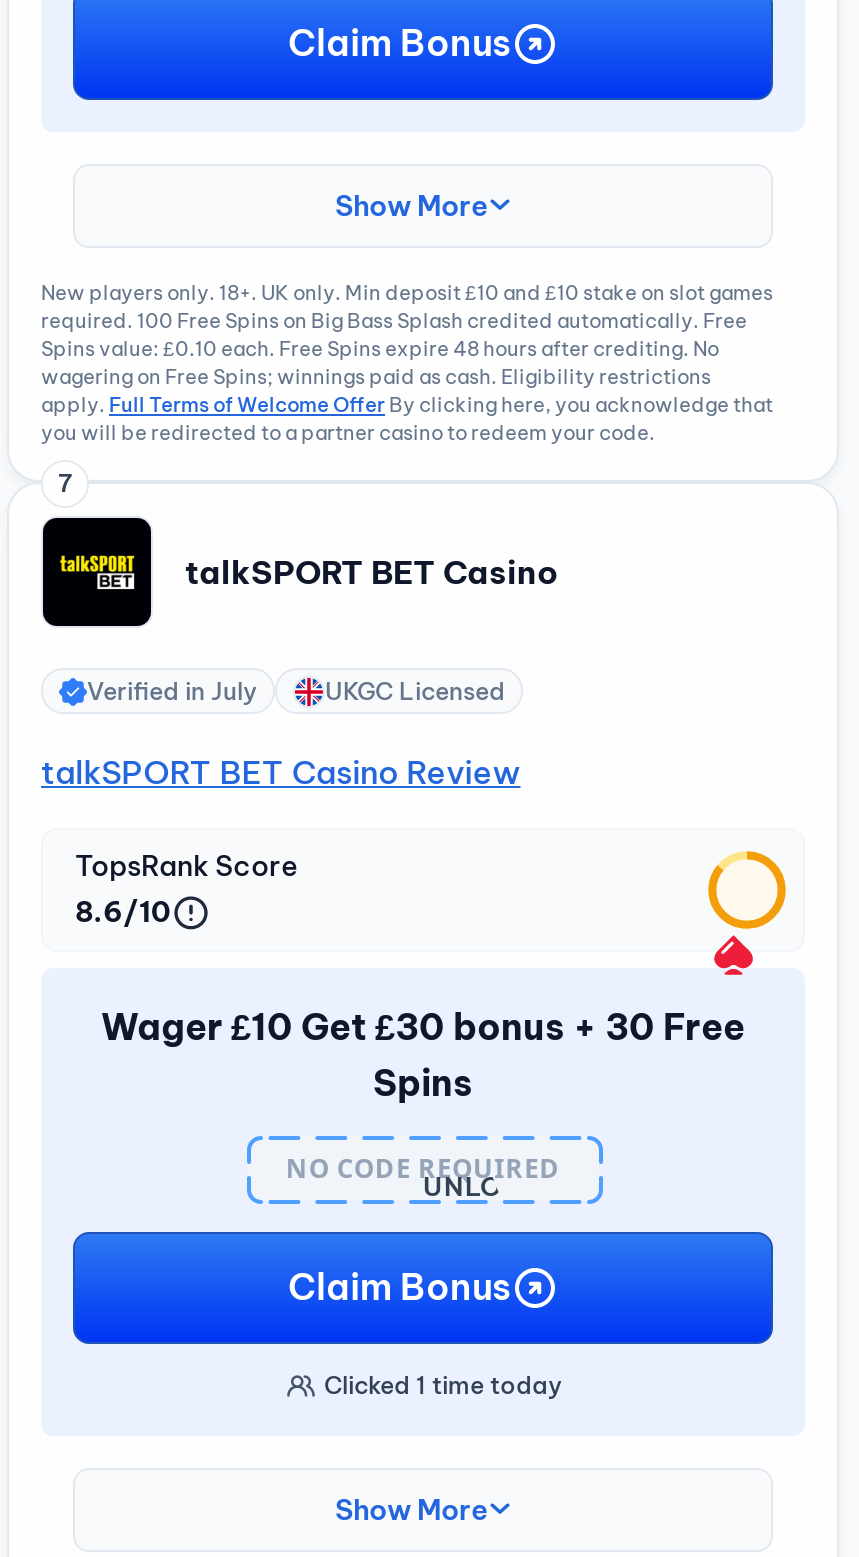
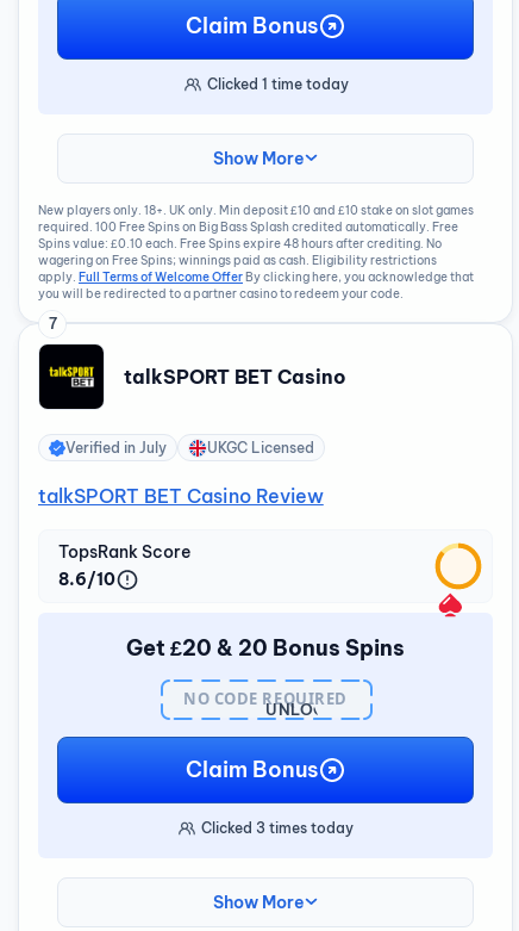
moved down: Show More | New players only. 18+. UK only. Min deposit £10 and £10 stake on slot games | required. 100 Free Spins on Big Bass Splash credited automatically. Free | ... | TopsRank Score | 8.6/10

- Wager £10 Get £30 bonus + 30 Free
- Spins
+ Get £20 & 20 Bonus Spins

+ Clicked 3 times today

moved up: Clicked 1 time today
